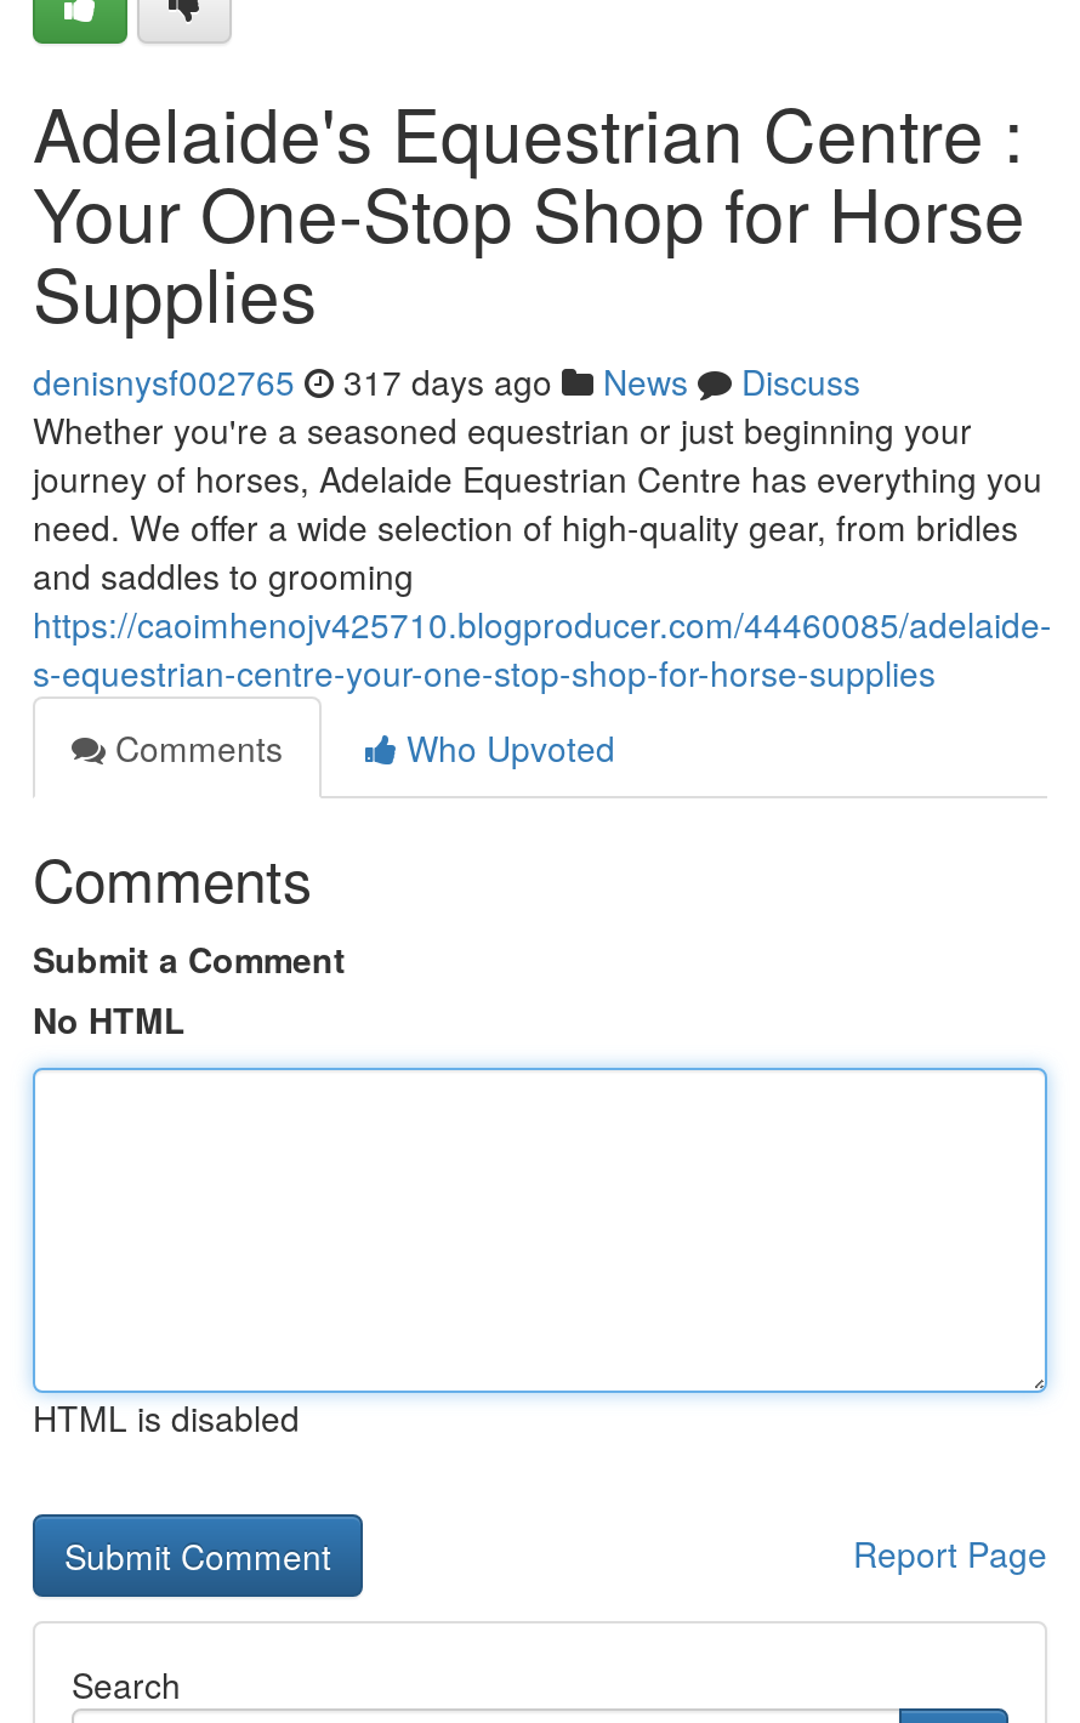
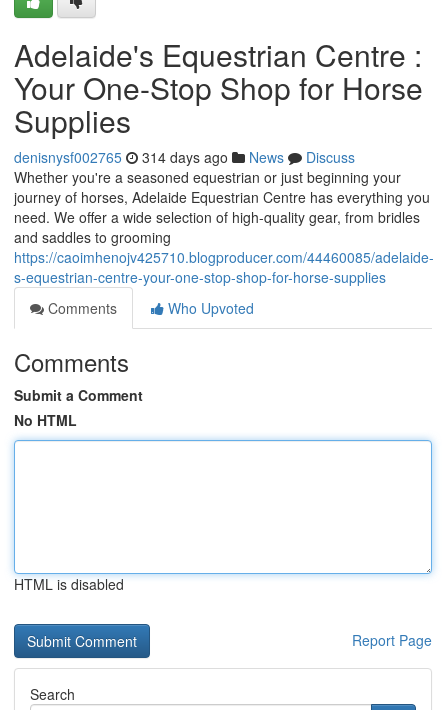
- denisnysf002765 317 days ago News Discuss
+ denisnysf002765 314 days ago News Discuss
